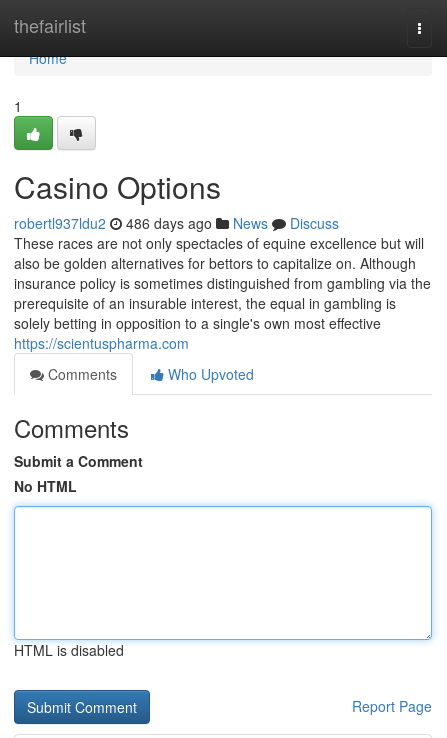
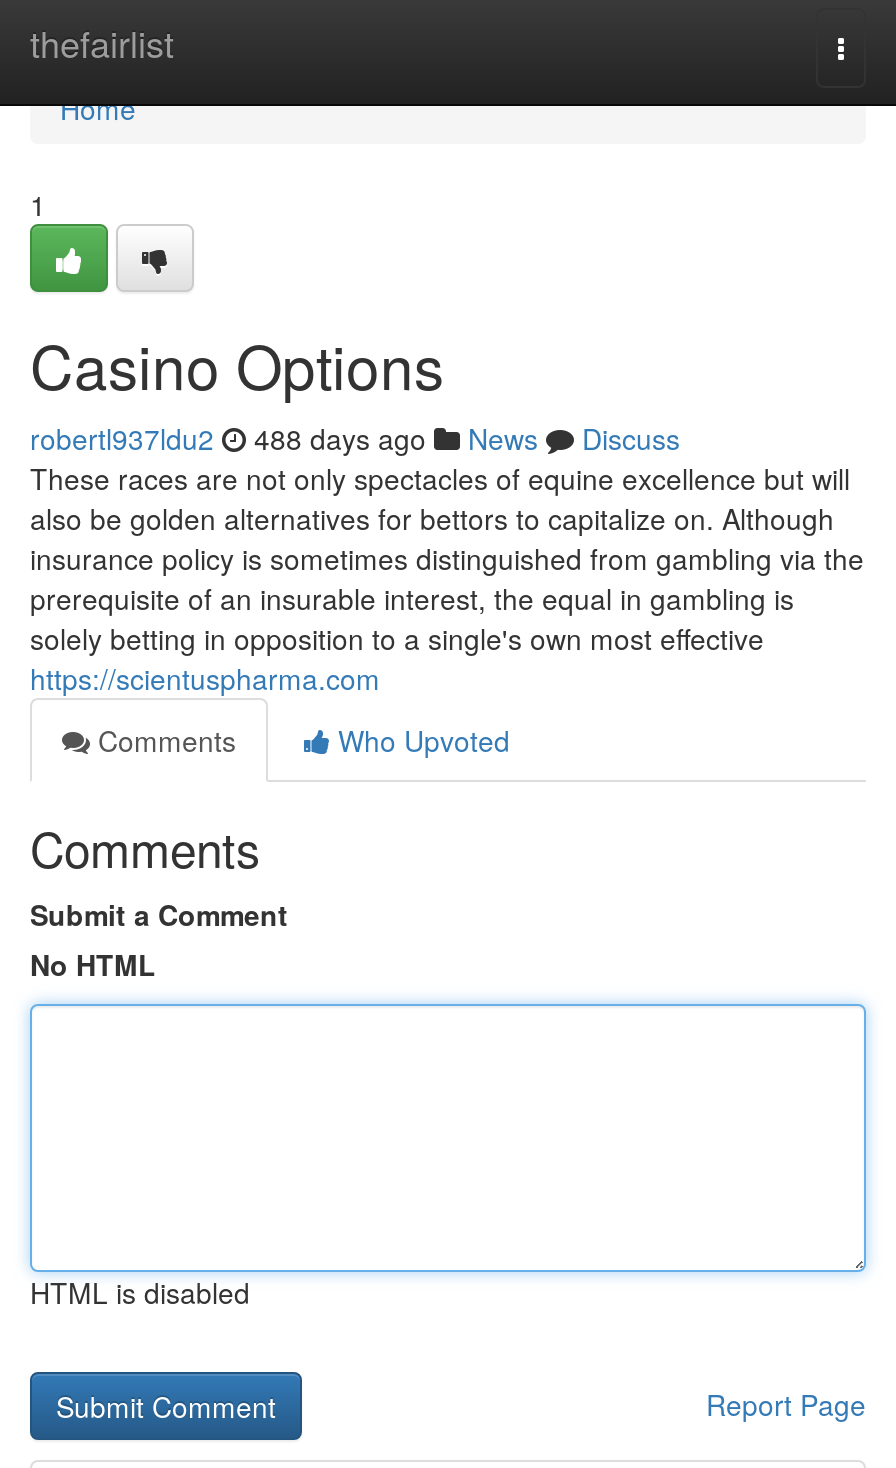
- robertl937ldu2 486 days ago News Discuss
+ robertl937ldu2 488 days ago News Discuss
